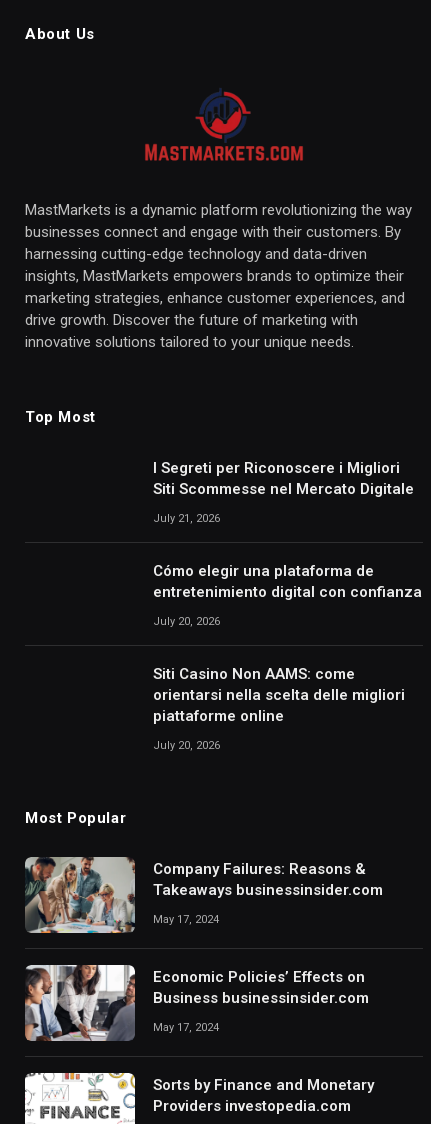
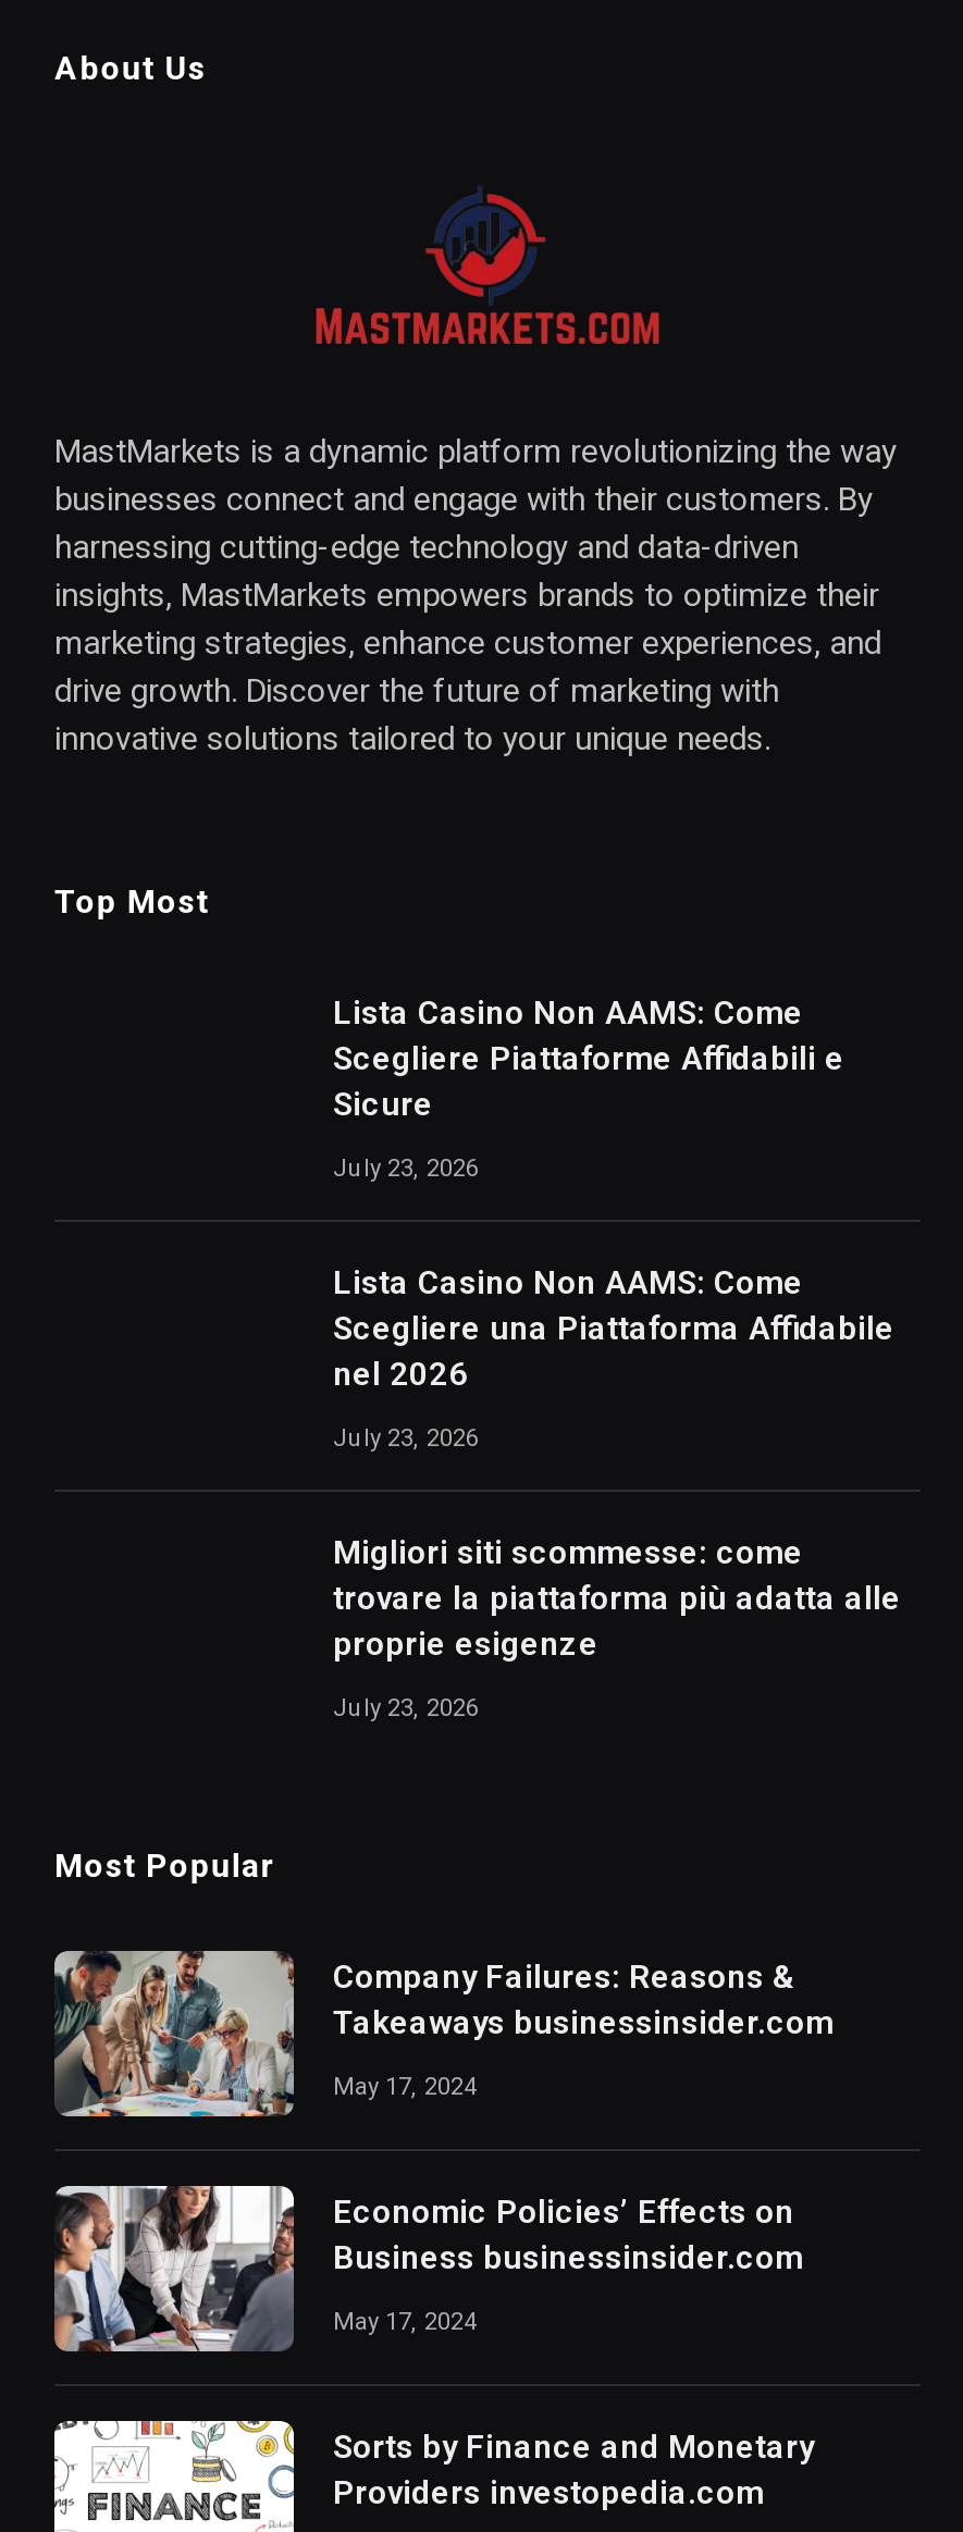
- I Segreti per Riconoscere i Migliori
- Siti Scommesse nel Mercato Digitale
+ Lista Casino Non AAMS: Come
+ Scegliere Piattaforme Affidabili e
+ Sicure

- July 21, 2026
+ July 23, 2026

- Cómo elegir una plataforma de
- entretenimiento digital con confianza
+ Lista Casino Non AAMS: Come
+ Scegliere una Piattaforma Affidabile
+ nel 2026

- July 20, 2026
+ July 23, 2026

- Siti Casino Non AAMS: come
- orientarsi nella scelta delle migliori
- piattaforme online
+ Migliori siti scommesse: come
+ trovare la piattaforma più adatta alle
+ proprie esigenze

- July 20, 2026
+ July 23, 2026
